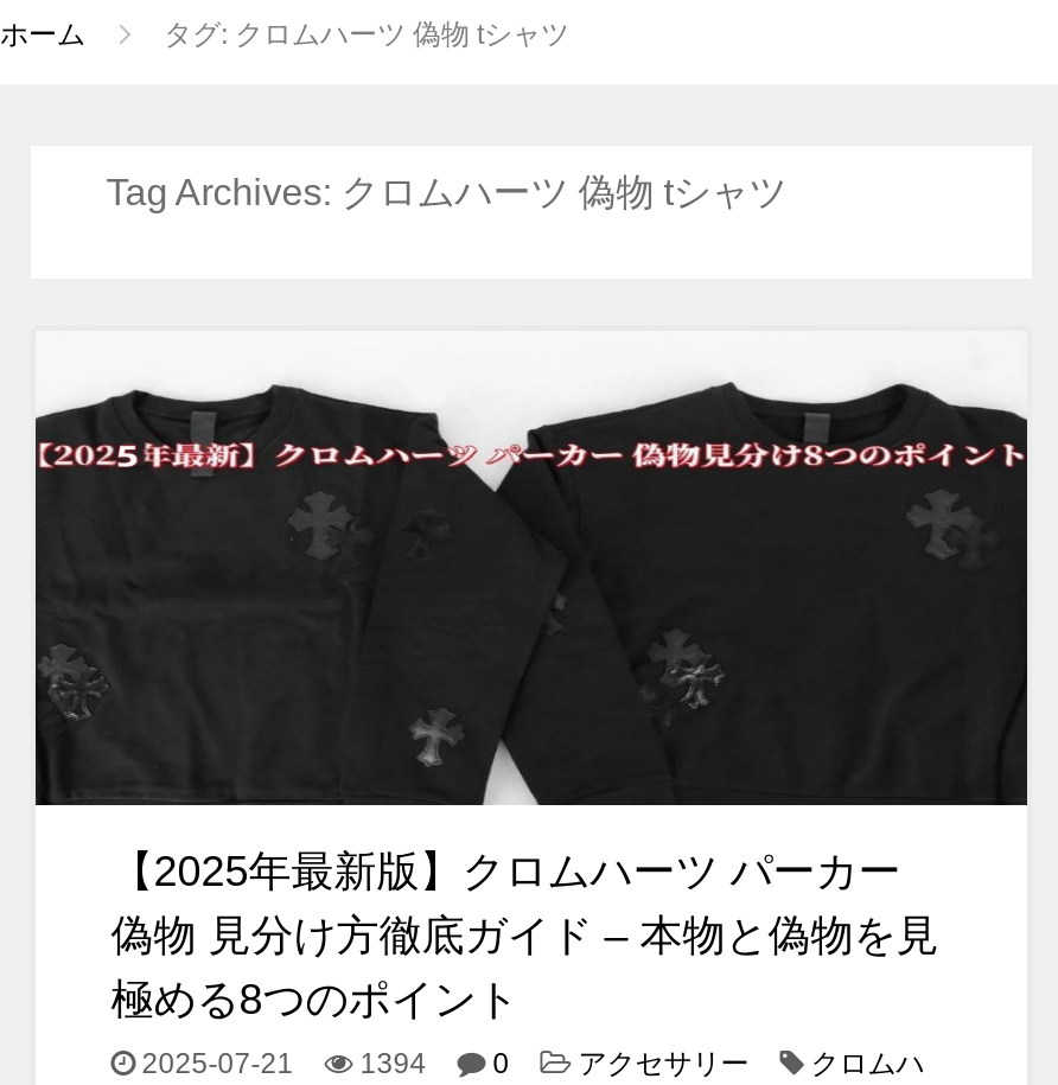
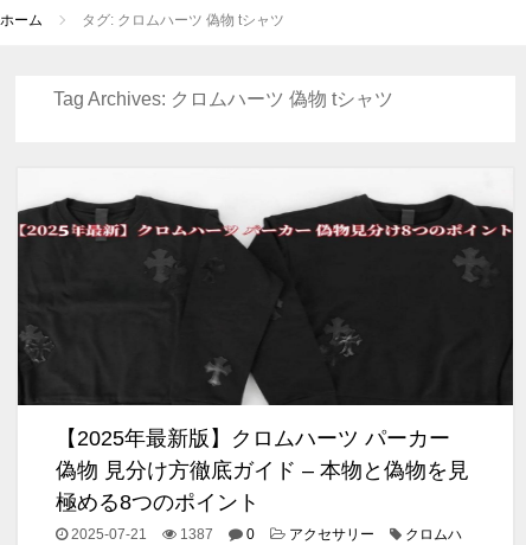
- 2025-07-21 1394 0
+ 2025-07-21 1387 0
